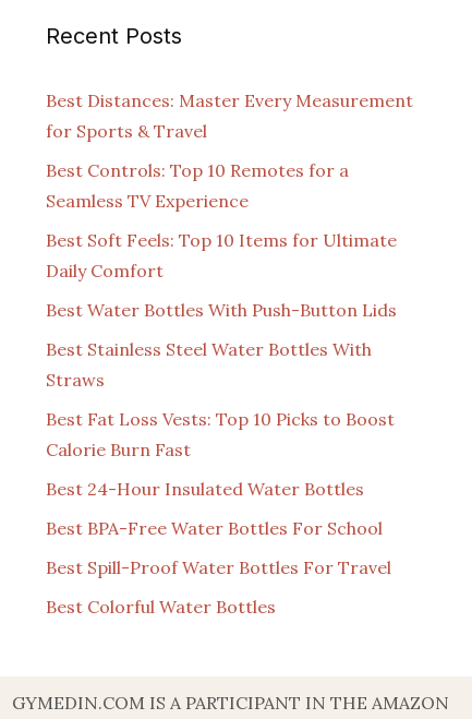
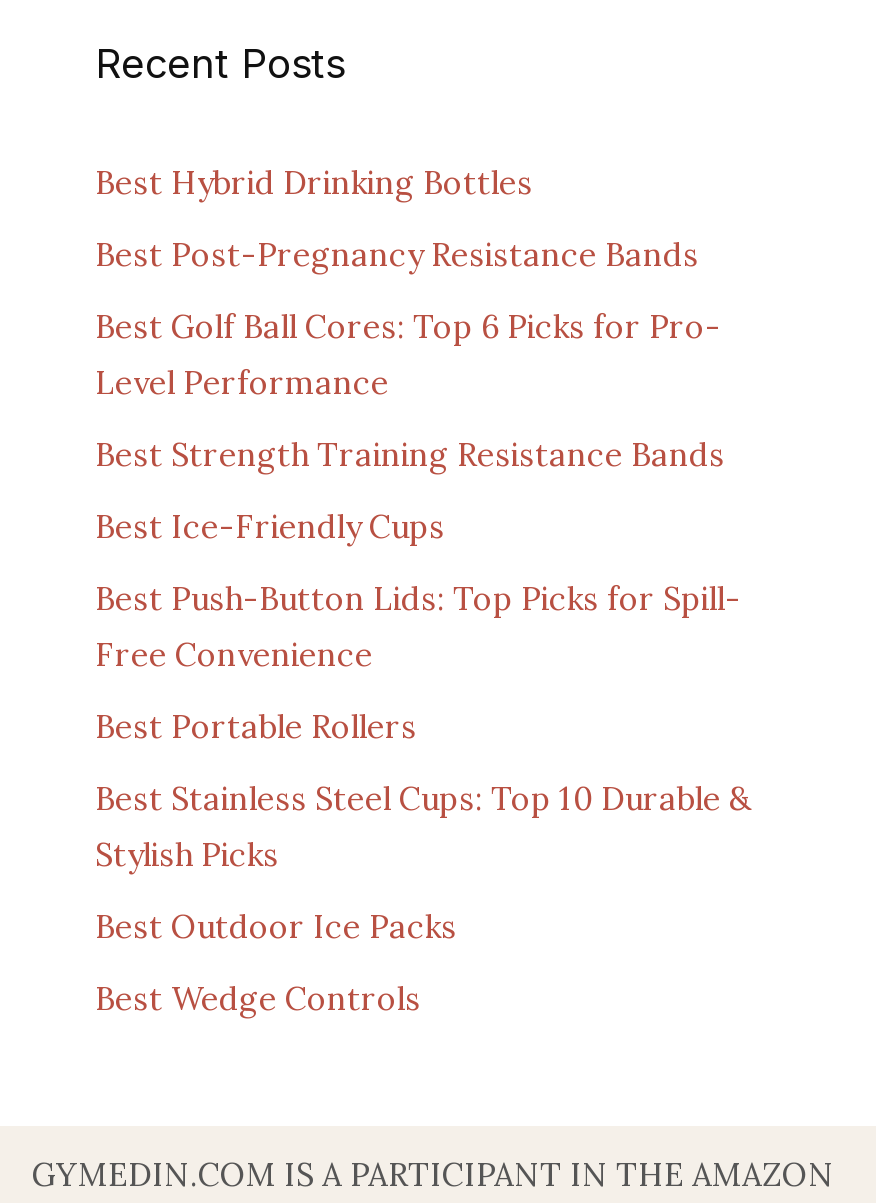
- Best Distances: Master Every Measurement
- for Sports & Travel
+ Best Hybrid Drinking Bottles

- Best Controls: Top 10 Remotes for a
- Seamless TV Experience
+ Best Post-Pregnancy Resistance Bands

- Best Soft Feels: Top 10 Items for Ultimate
- Daily Comfort
+ Best Golf Ball Cores: Top 6 Picks for Pro-
+ Level Performance

- Best Water Bottles With Push-Button Lids
+ Best Strength Training Resistance Bands

- Best Stainless Steel Water Bottles With
- Straws
+ Best Ice-Friendly Cups

- Best Fat Loss Vests: Top 10 Picks to Boost
- Calorie Burn Fast
+ Best Push-Button Lids: Top Picks for Spill-
+ Free Convenience

- Best 24-Hour Insulated Water Bottles
+ Best Portable Rollers

- Best BPA-Free Water Bottles For School
+ Best Stainless Steel Cups: Top 10 Durable &
+ Stylish Picks

- Best Spill-Proof Water Bottles For Travel
+ Best Outdoor Ice Packs

- Best Colorful Water Bottles
+ Best Wedge Controls
